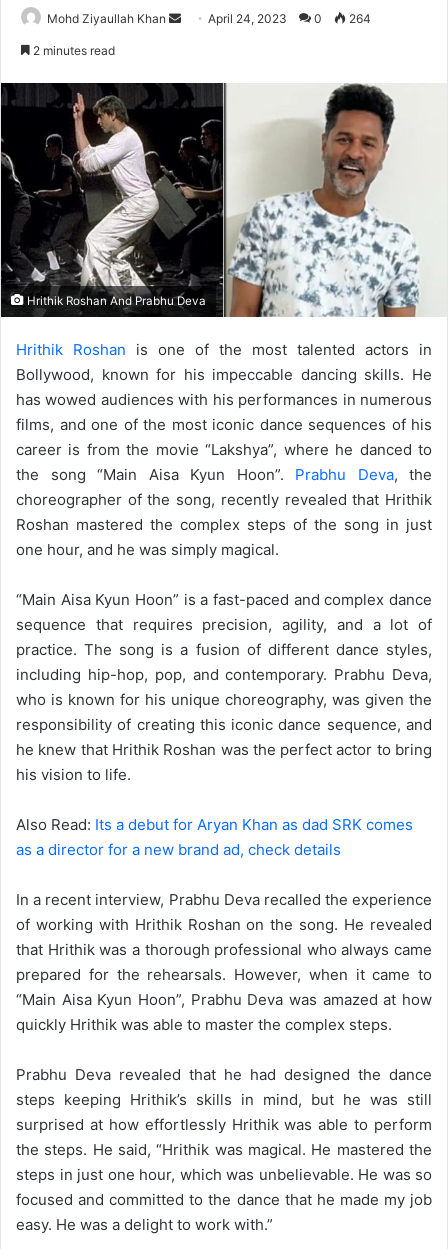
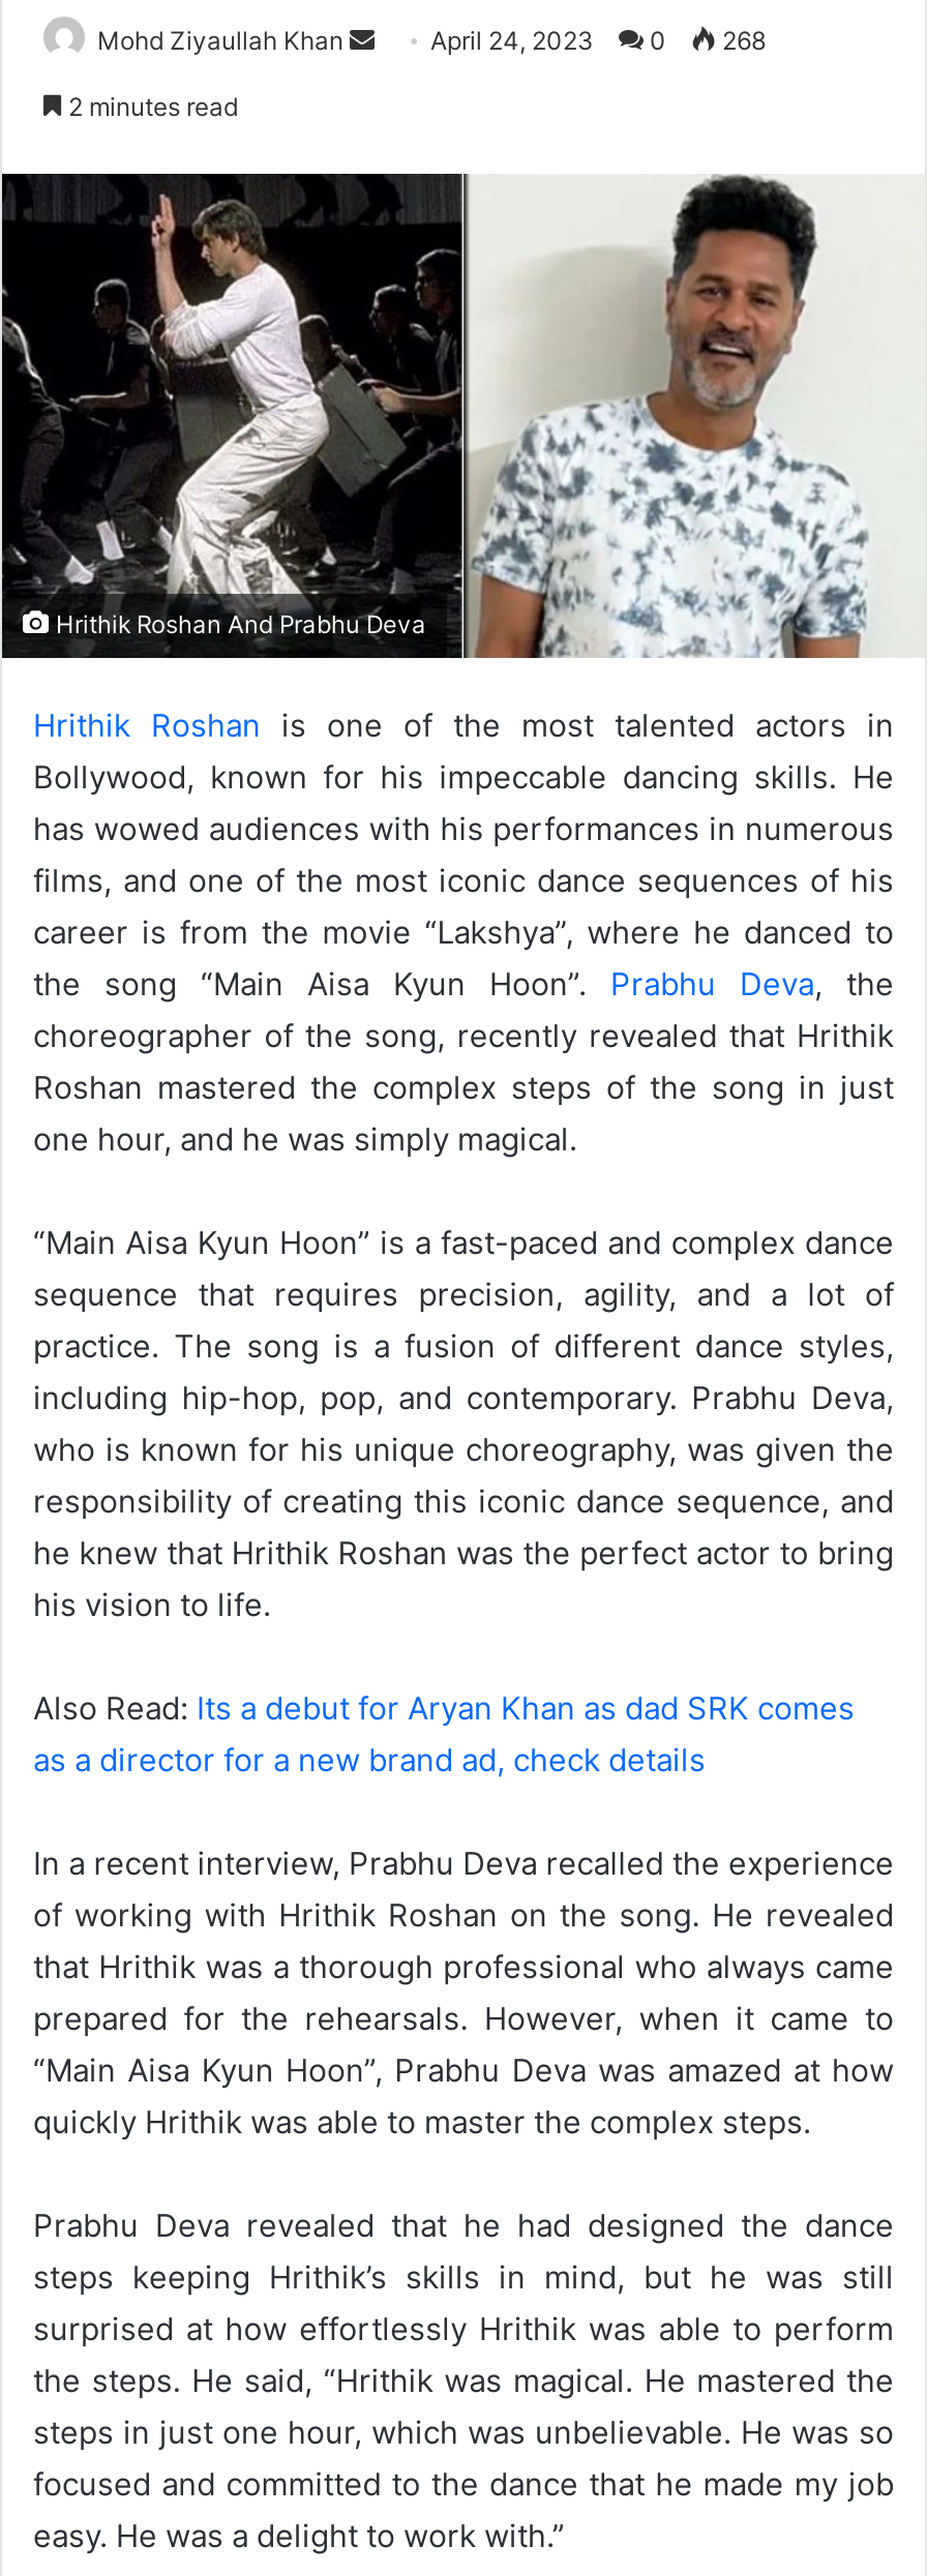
- 264
+ 268
